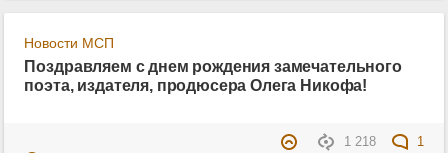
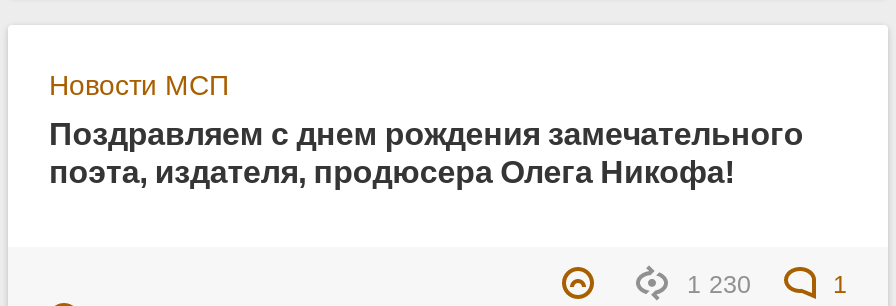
- 1 218
+ 1 230
